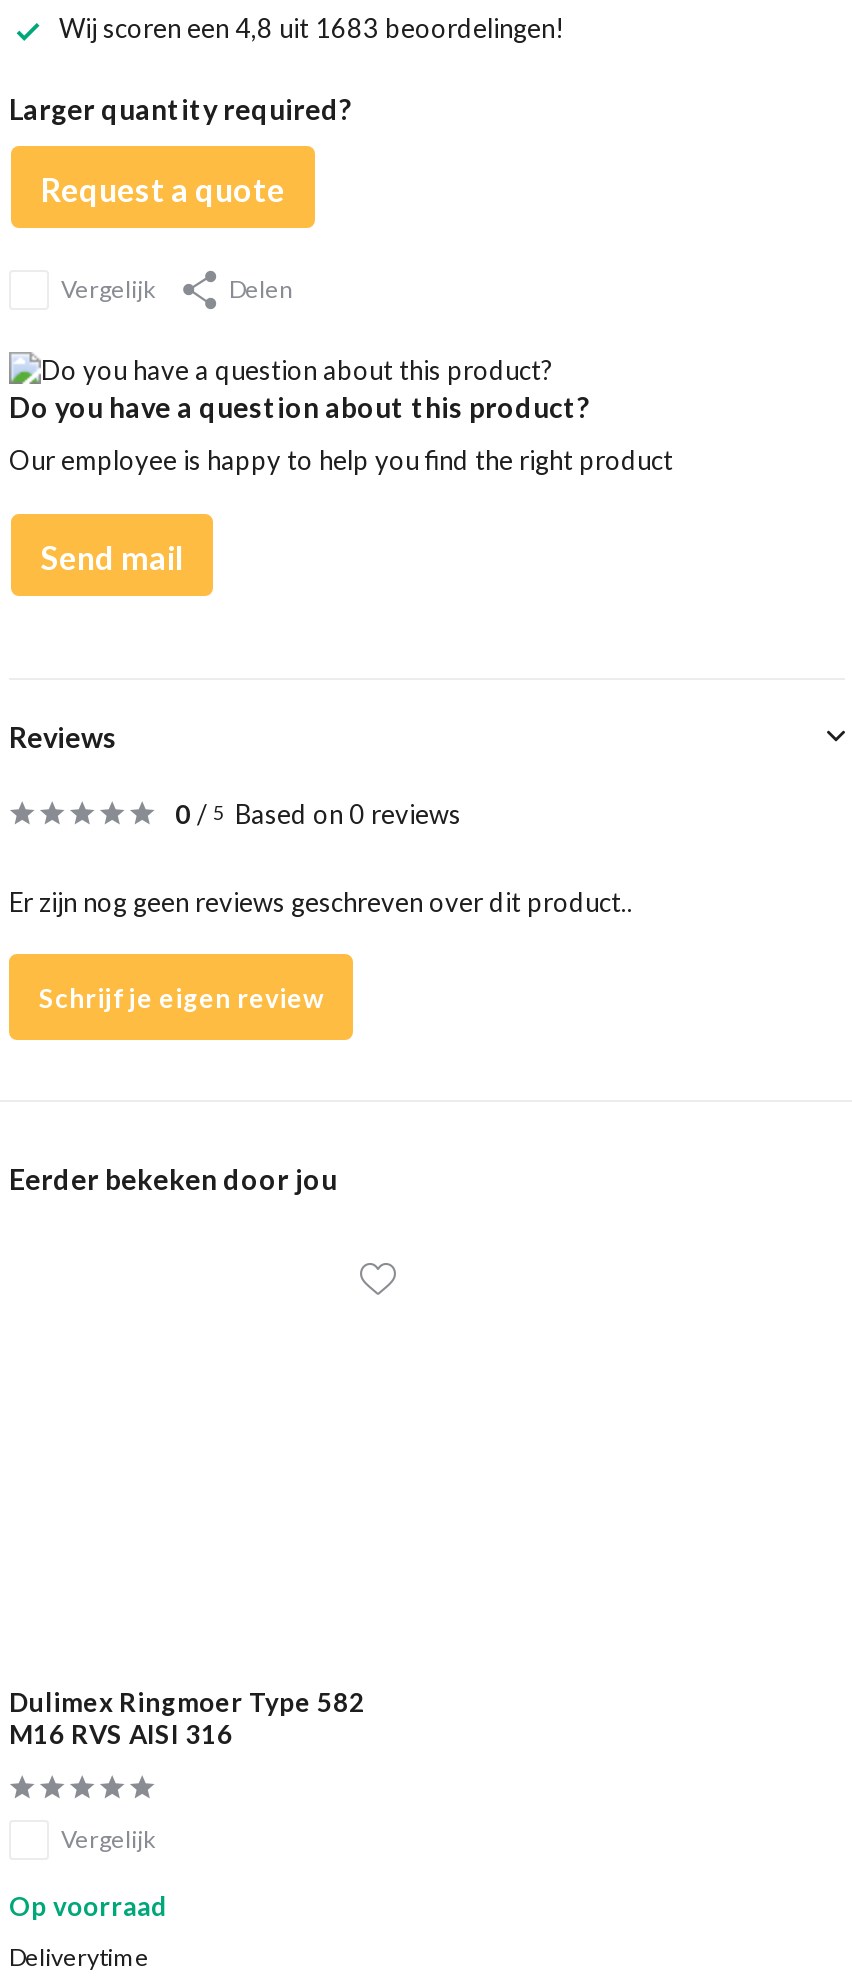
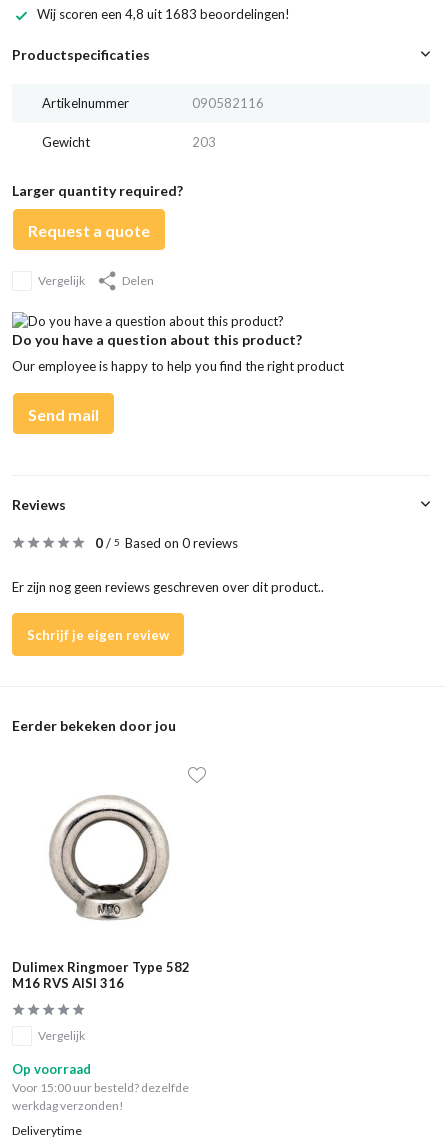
+ Productspecificaties
+ Artikelnummer
+ 090582116
+ Gewicht
+ 203

+ [image]

+ Voor 15:00 uur besteld? dezelfde
+ werkdag verzonden!
